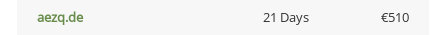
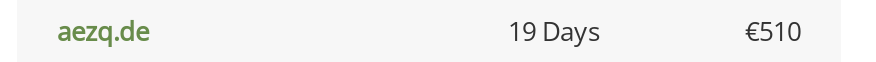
- 21 Days
+ 19 Days
